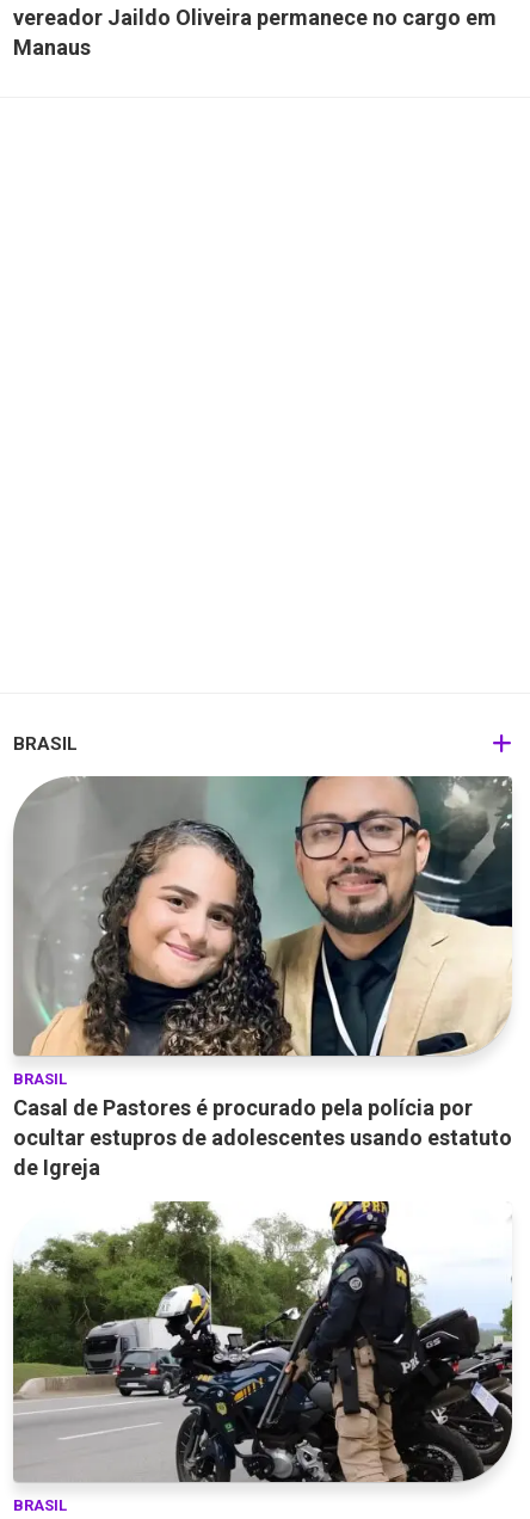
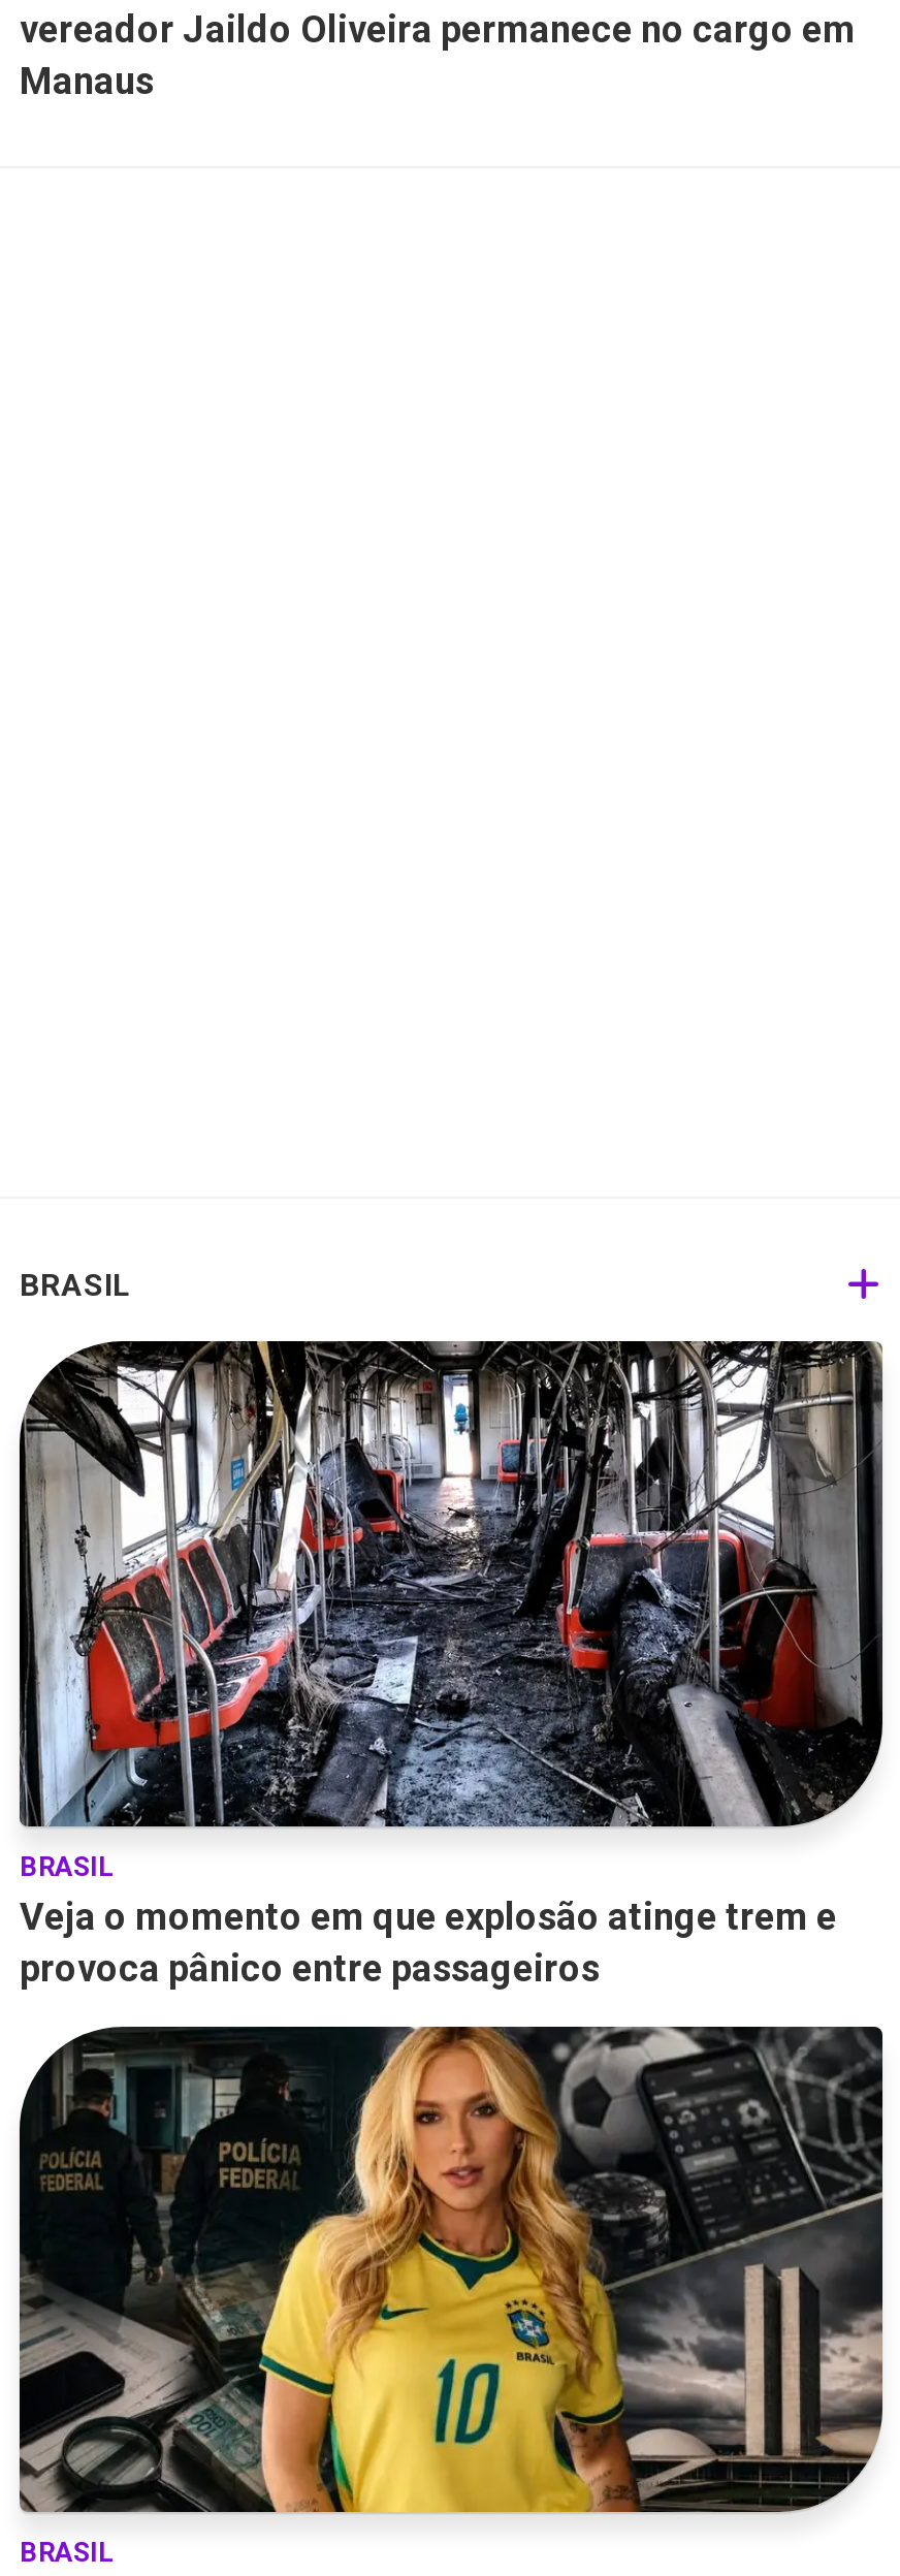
- [image]
- Casal de Pastores é procurado pela polícia por
- ocultar estupros de adolescentes usando estatuto
- de Igreja
+ [image]
+ Veja o momento em que explosão atinge trem e
+ provoca pânico entre passageiros

- [image]
+ [image]
